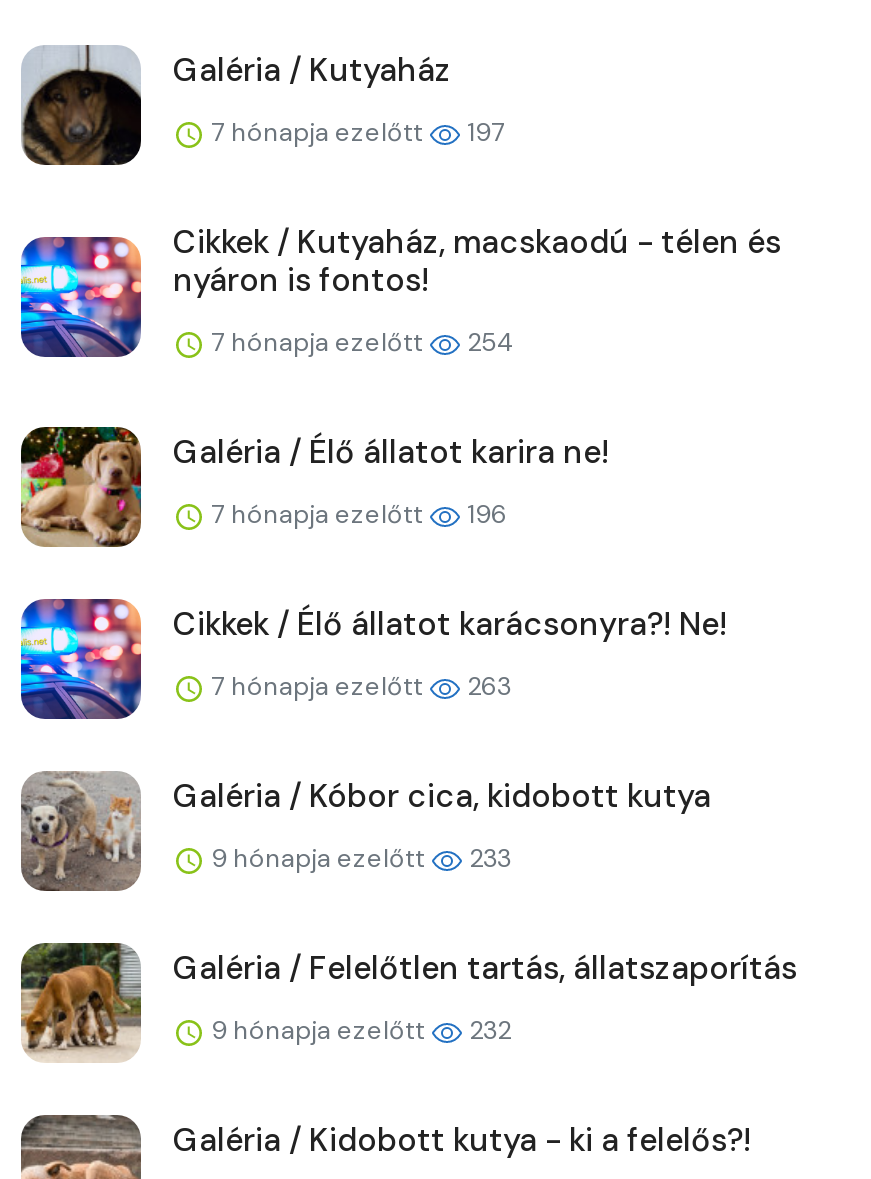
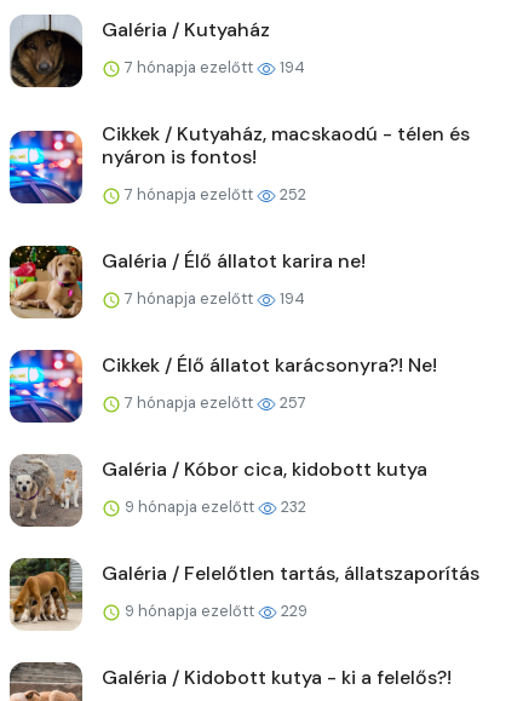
- 7 hónapja ezelőtt 197
+ 7 hónapja ezelőtt 194

- 7 hónapja ezelőtt 254
+ 7 hónapja ezelőtt 252

- 7 hónapja ezelőtt 196
+ 7 hónapja ezelőtt 194

- 7 hónapja ezelőtt 263
+ 7 hónapja ezelőtt 257

- 9 hónapja ezelőtt 233
+ 9 hónapja ezelőtt 232

- 9 hónapja ezelőtt 232
+ 9 hónapja ezelőtt 229
